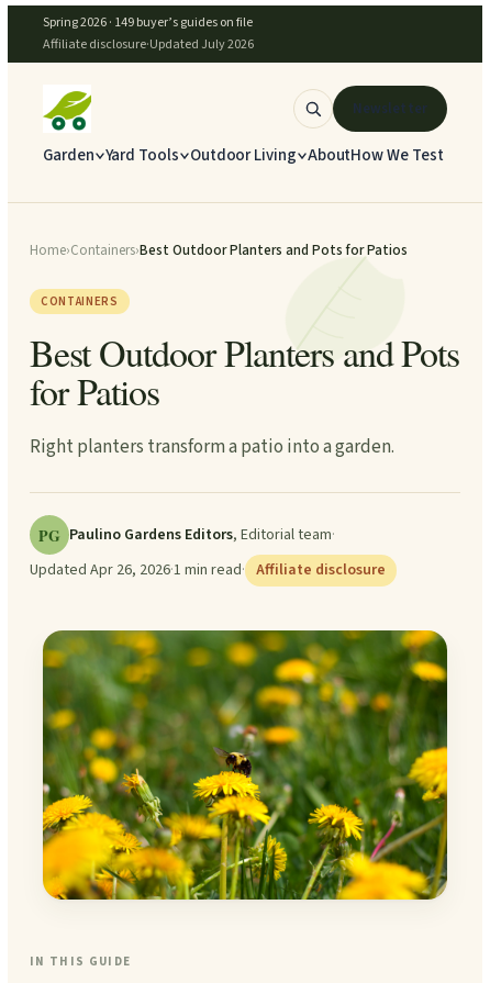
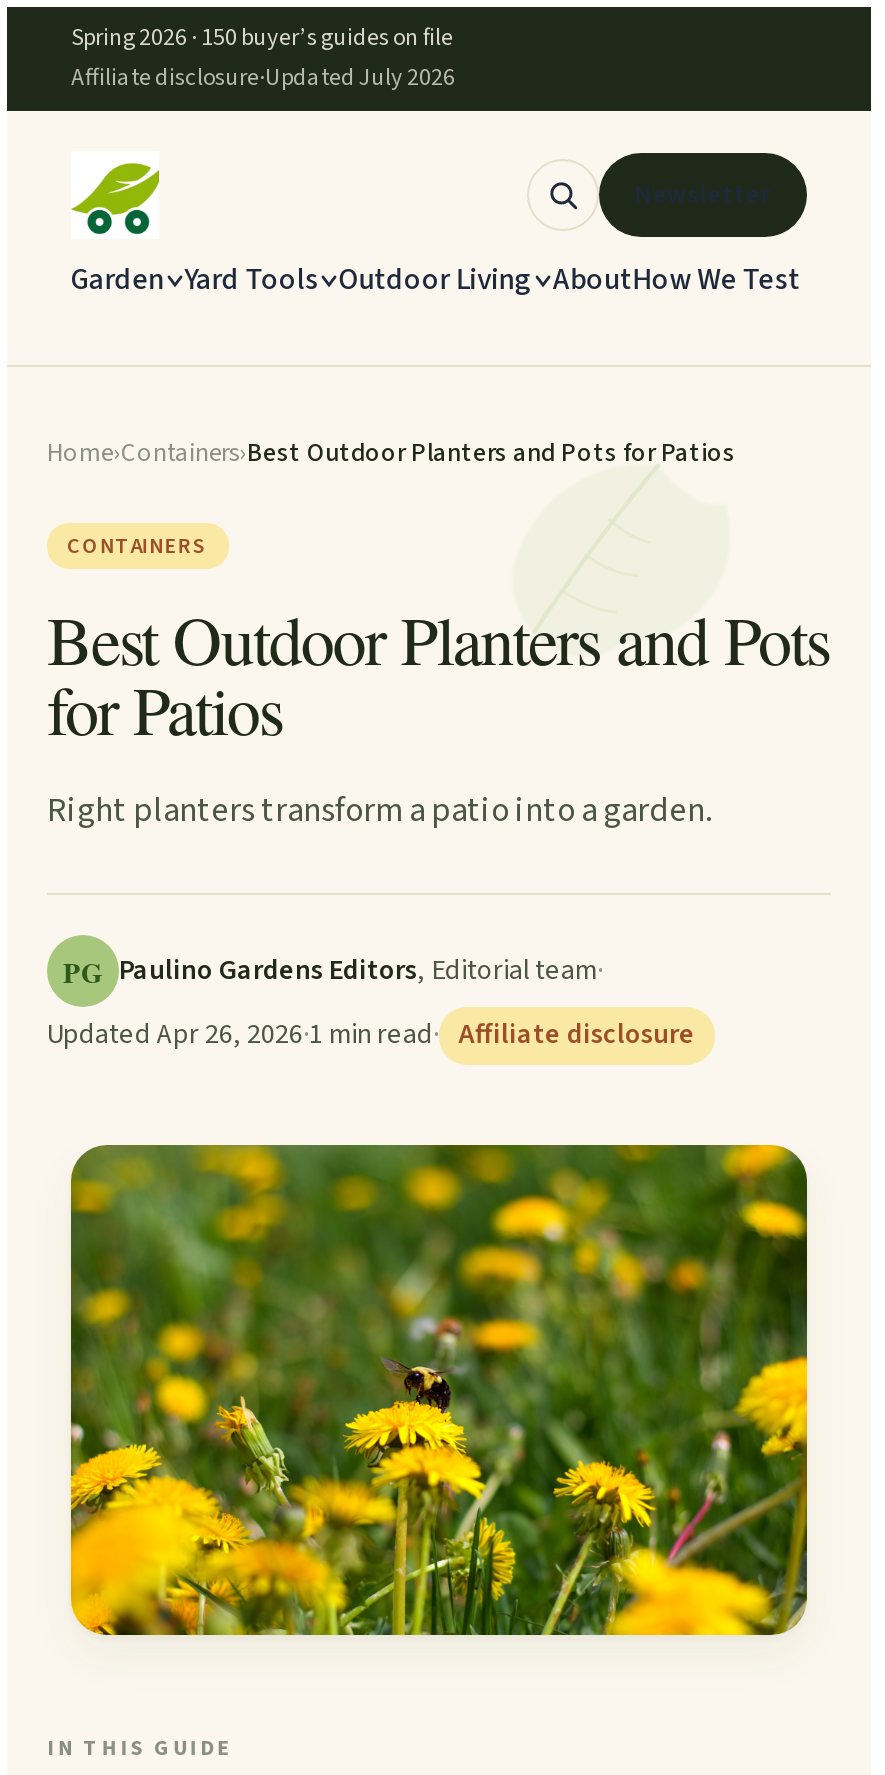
- Spring 2026 · 149 buyer’s guides on file
+ Spring 2026 · 150 buyer’s guides on file
